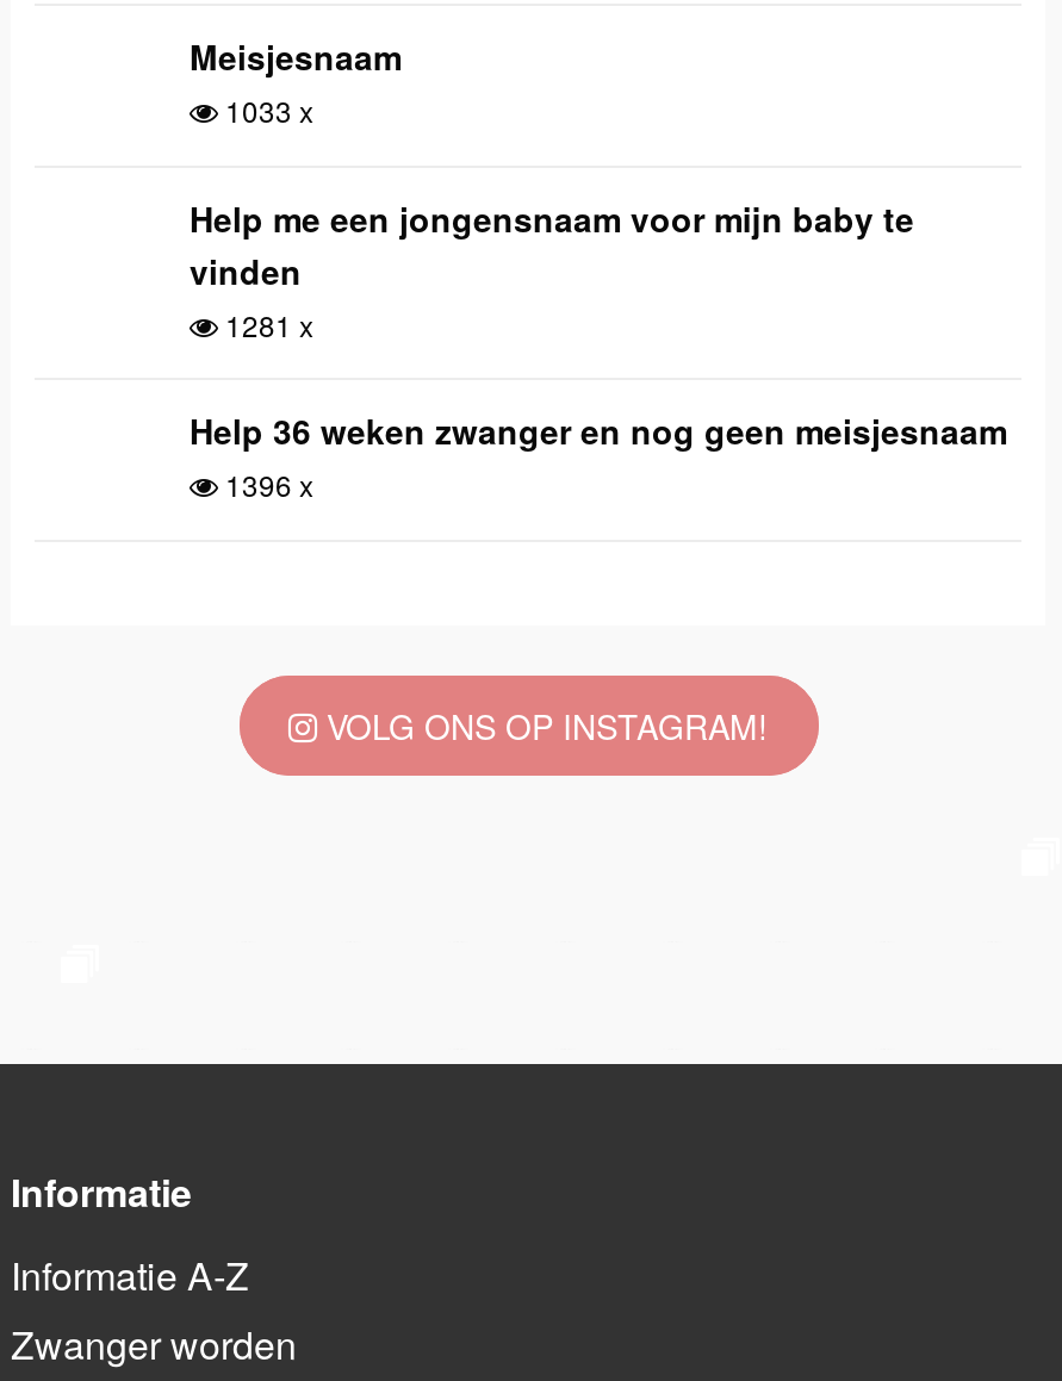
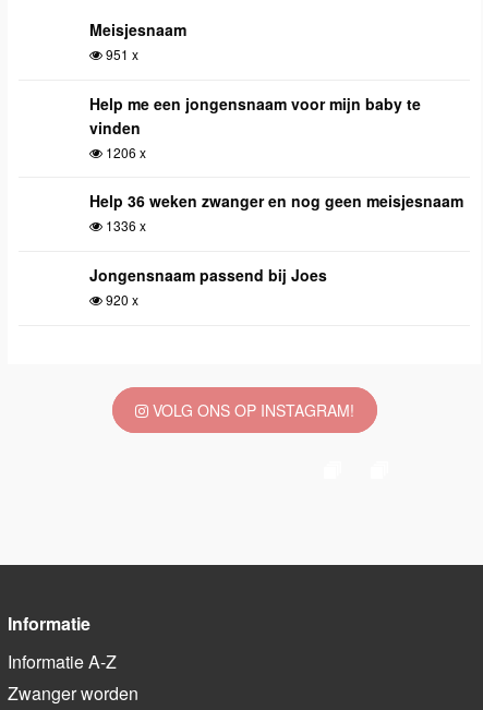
- 1033 x
+ 951 x

- 1281 x
+ 1206 x

- 1396 x
+ 1336 x
+ Jongensnaam passend bij Joes
+ 920 x
